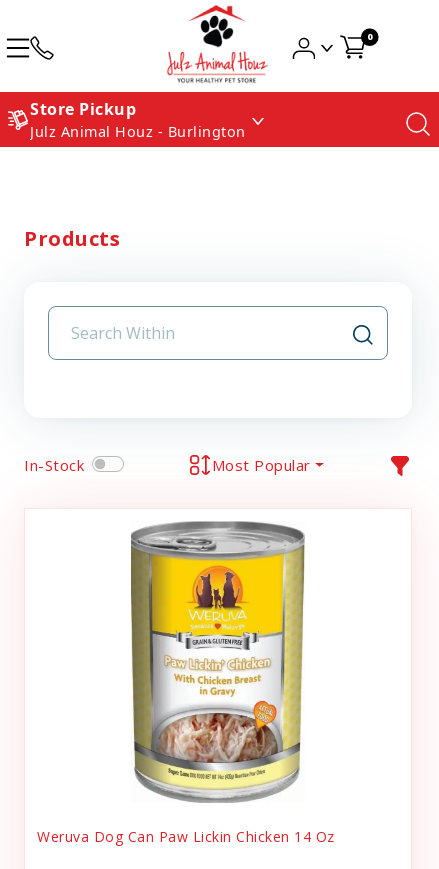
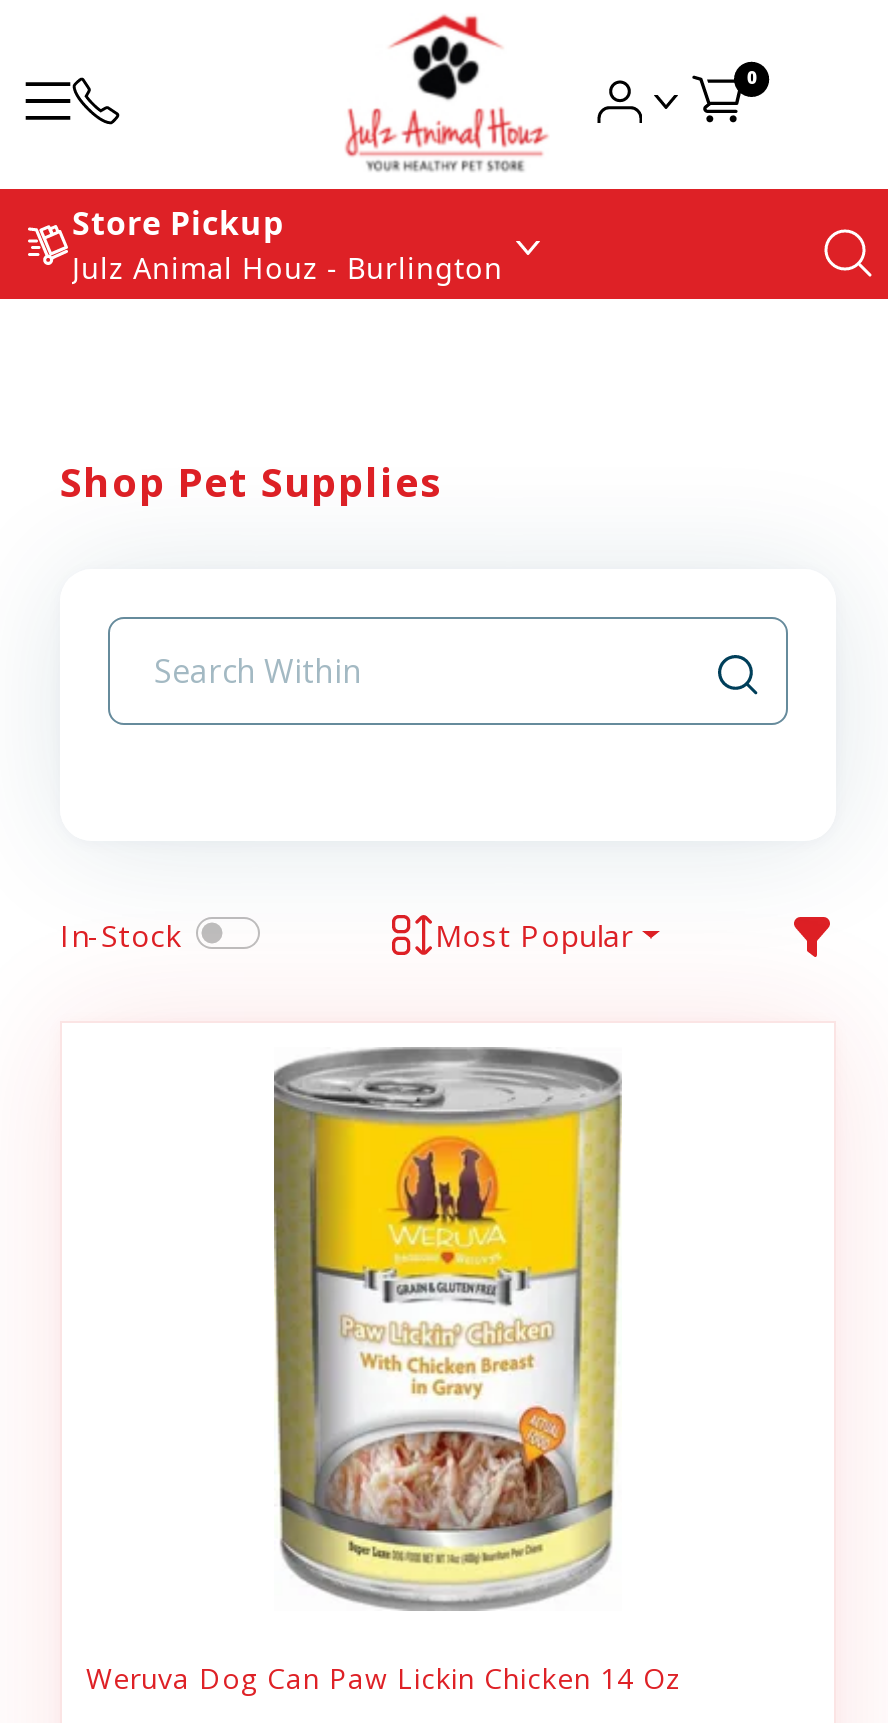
- Products
+ Shop Pet Supplies
